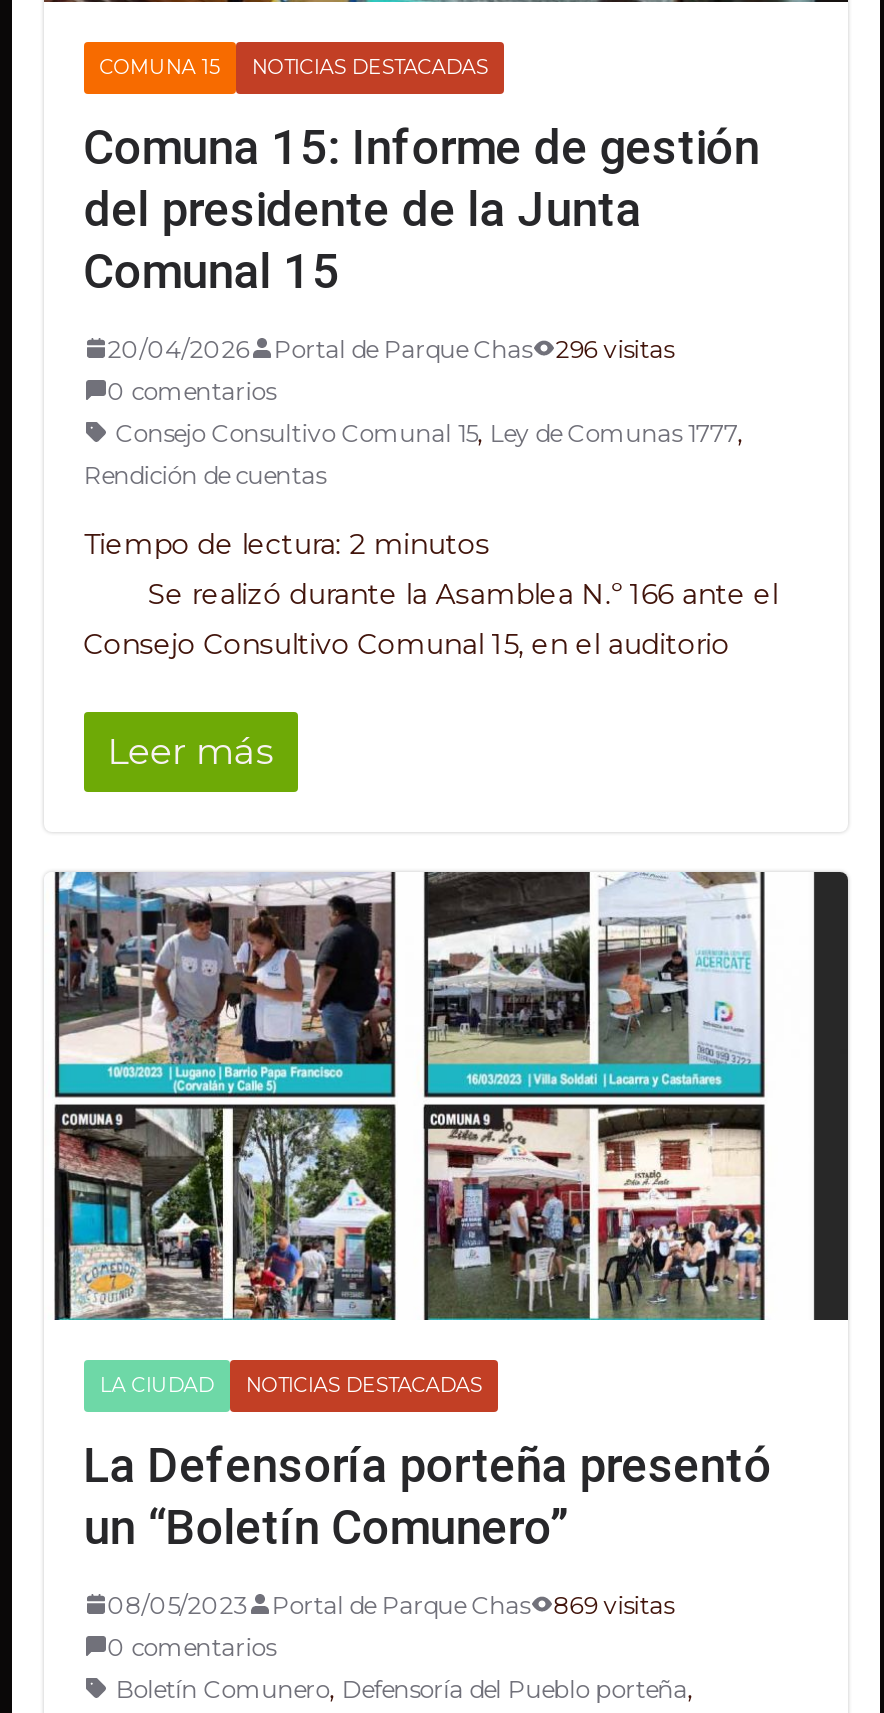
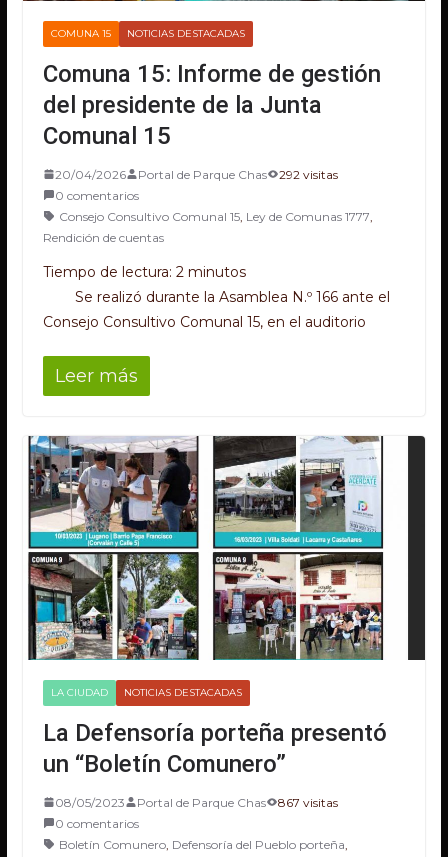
- 20/04/2026 Portal de Parque Chas 296 visitas
+ 20/04/2026 Portal de Parque Chas 292 visitas

- 08/05/2023 Portal de Parque Chas 869 visitas
+ 08/05/2023 Portal de Parque Chas 867 visitas
